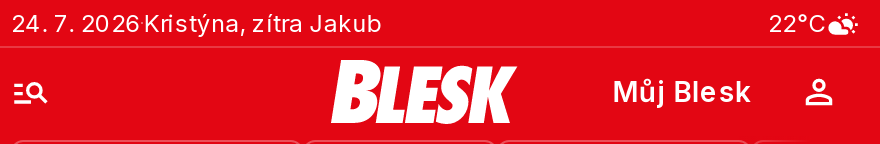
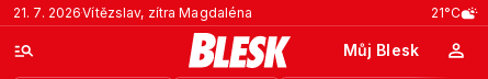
- 24. 7. 2026Kristýna, zítra Jakub
- 22°C
+ 21. 7. 2026Vítězslav, zítra Magdaléna
+ 21°C
